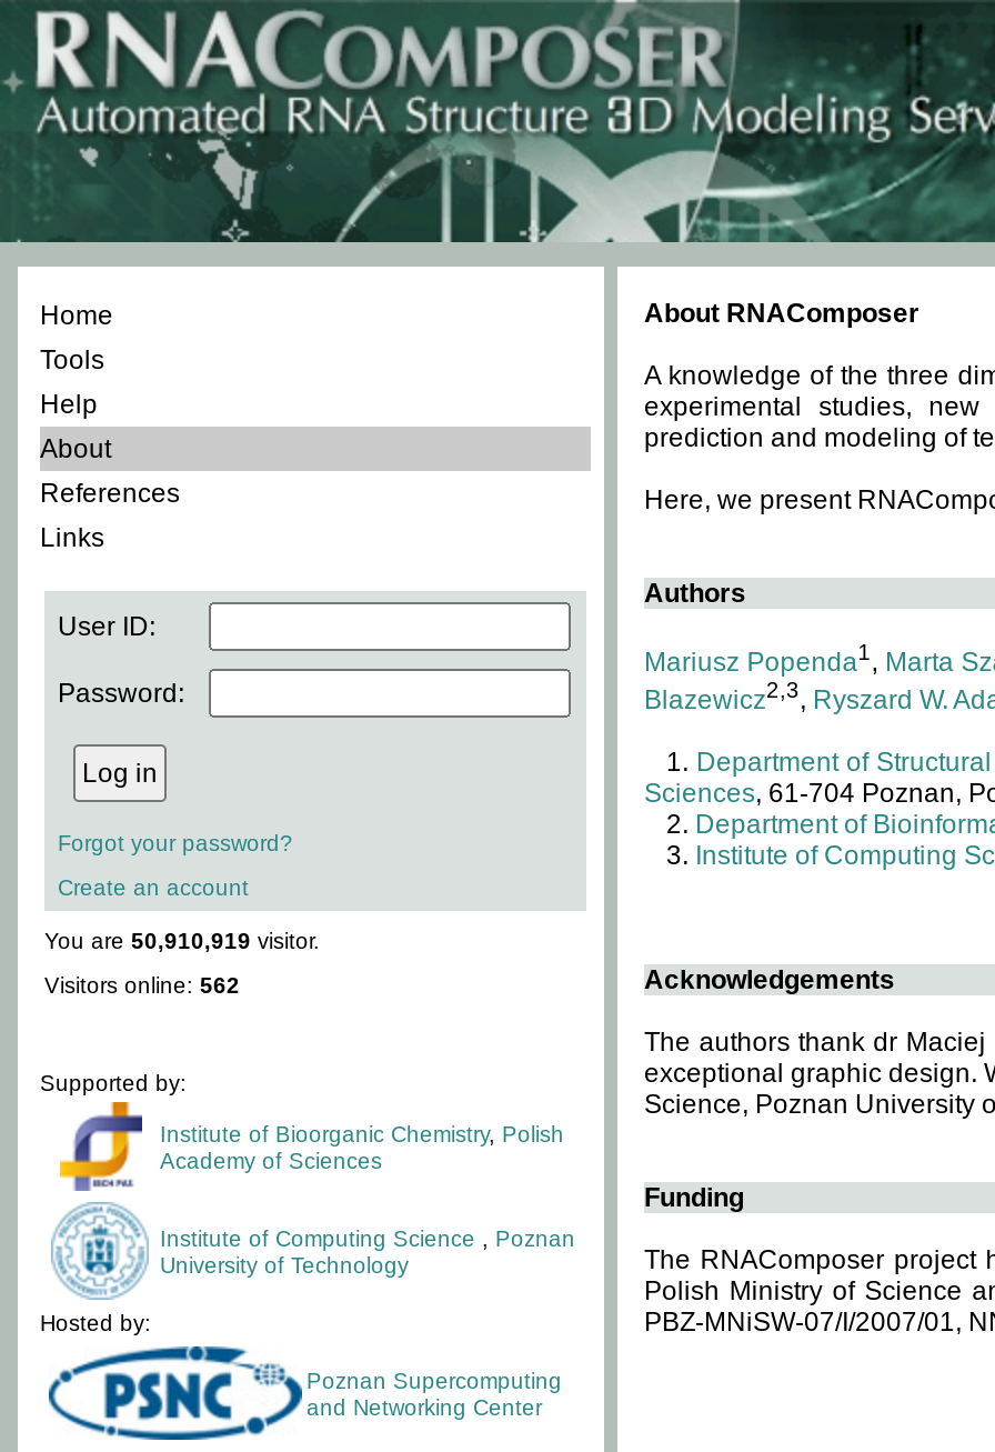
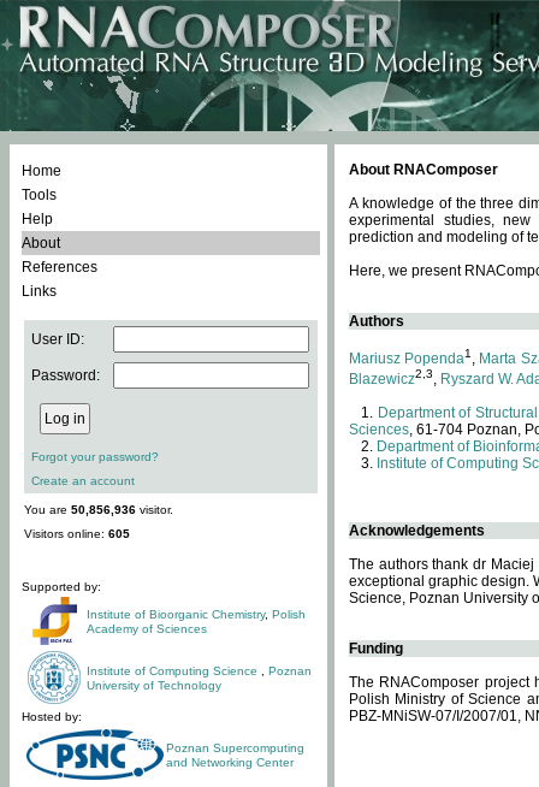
- You are 50,910,919 visitor.
+ You are 50,856,936 visitor.

- Visitors online: 562
+ Visitors online: 605
